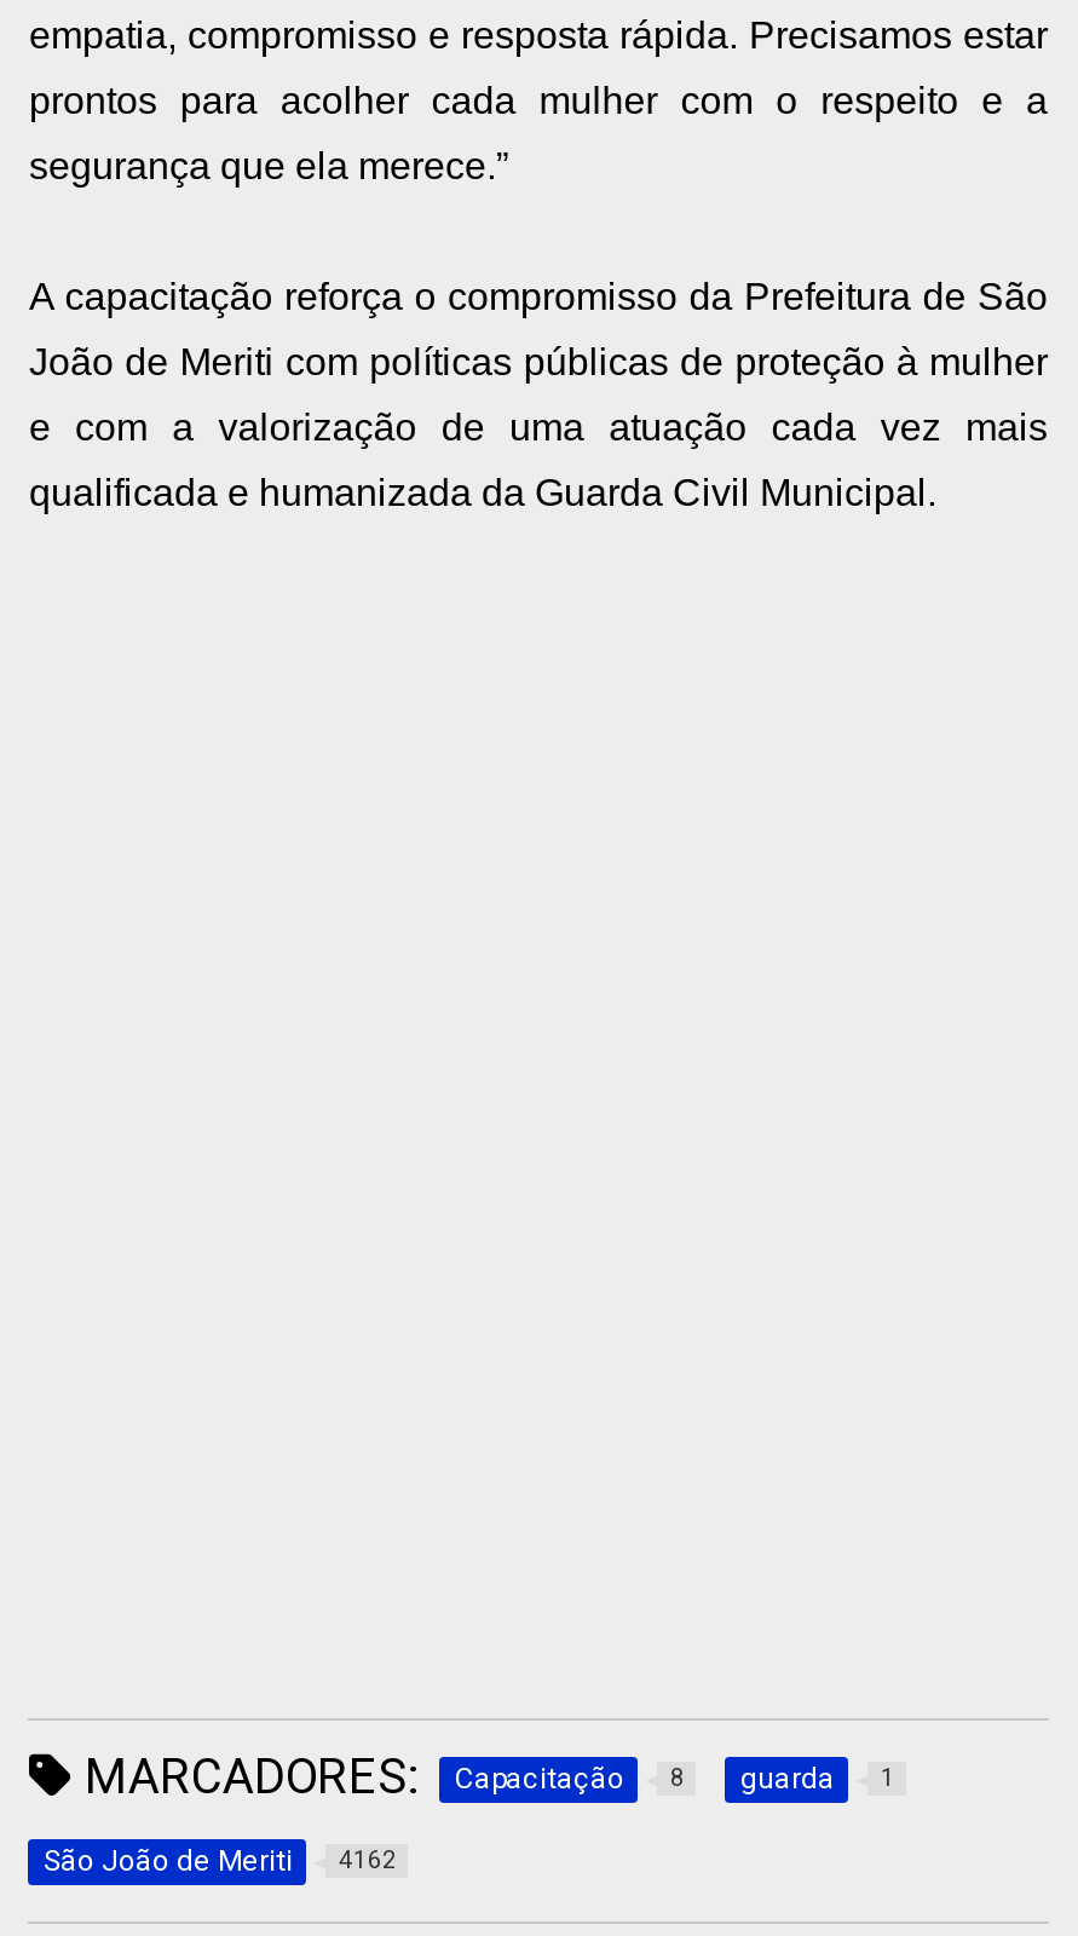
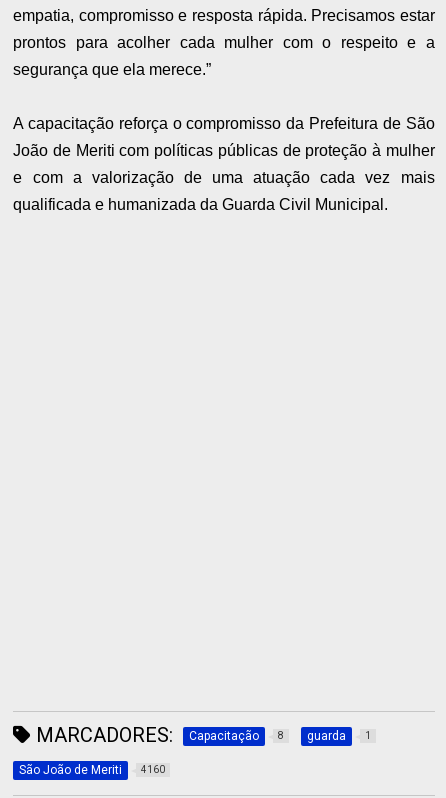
- São João de Meriti 4162
+ São João de Meriti 4160
